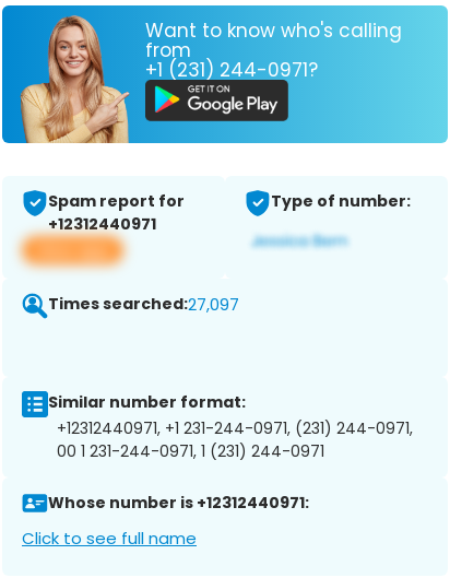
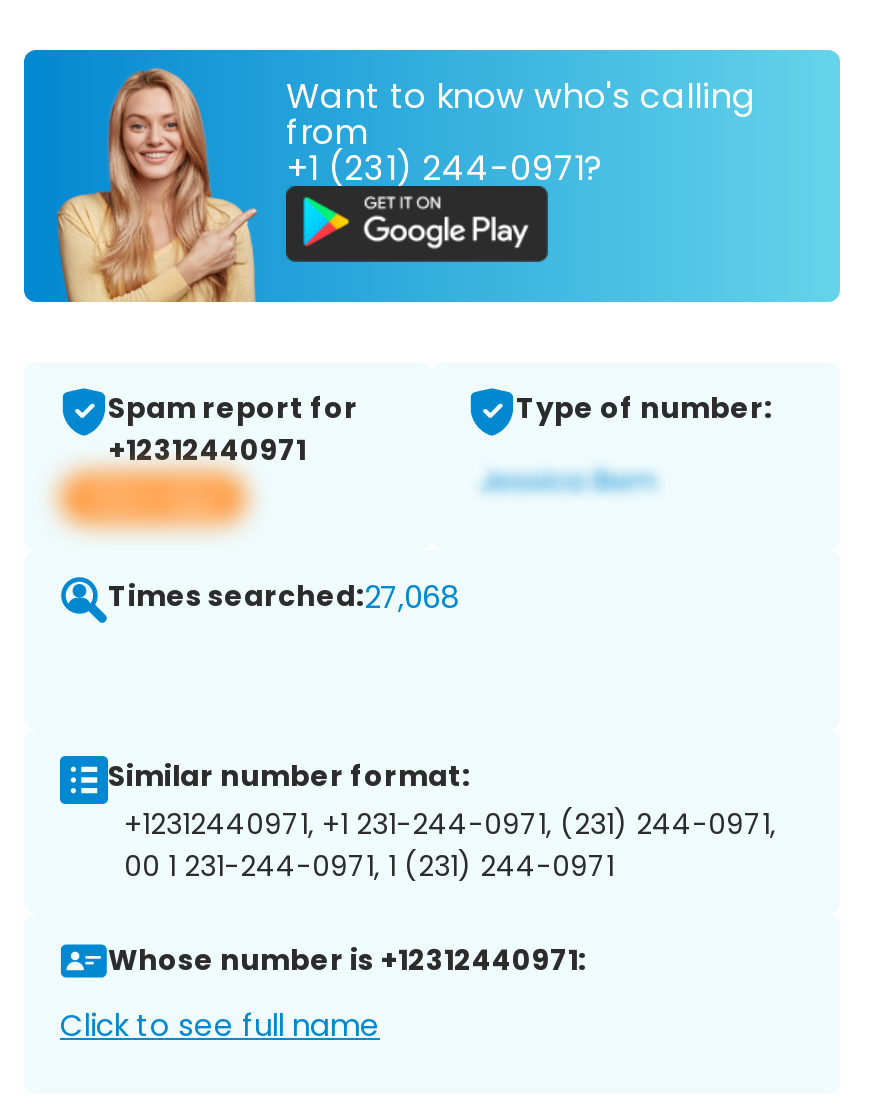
- Times searched:27,097
+ Times searched:27,068
